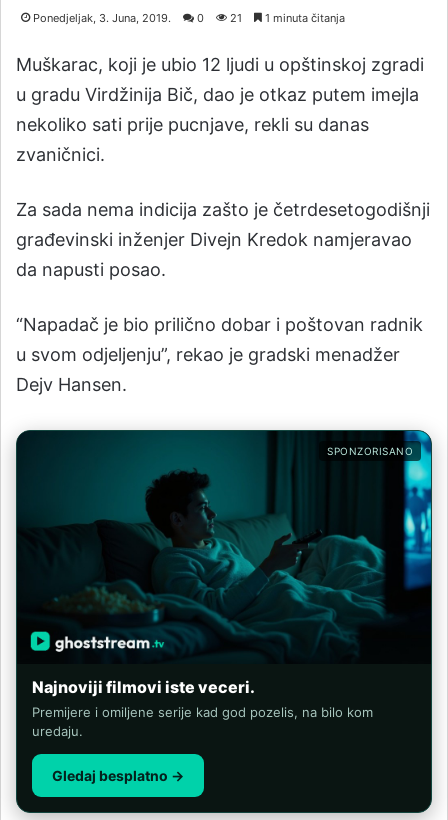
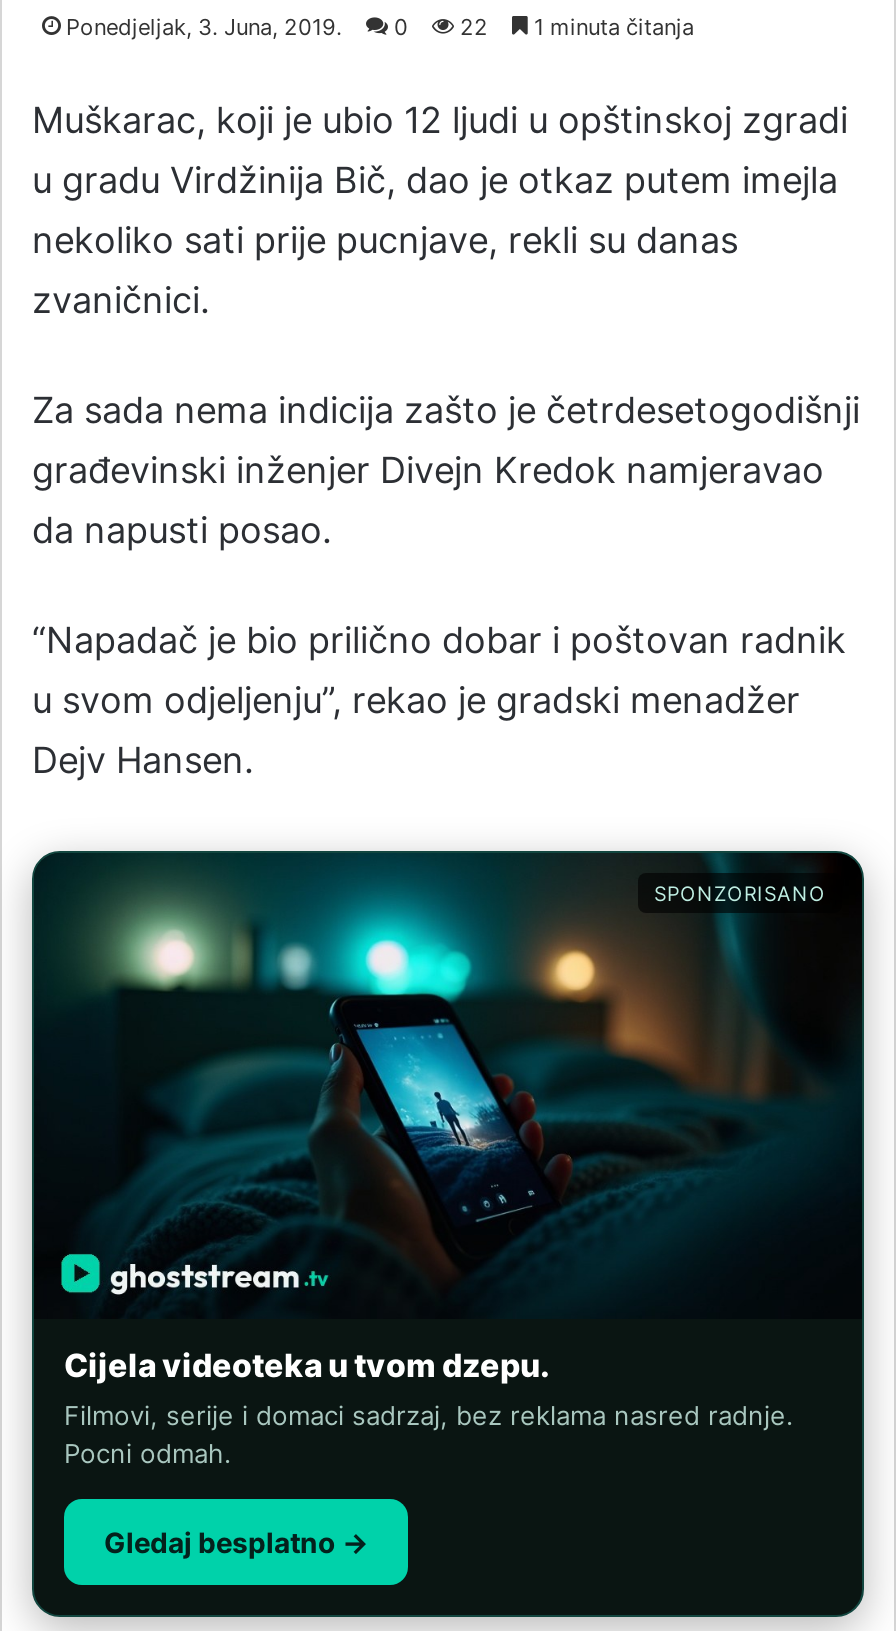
- Ponedjeljak, 3. Juna, 2019. 0 21 1 minuta čitanja
+ Ponedjeljak, 3. Juna, 2019. 0 22 1 minuta čitanja

- [image]
- Najnoviji filmovi iste veceri.
- Premijere i omiljene serije kad god pozelis, na bilo kom
- uredaju.
+ [image]
+ Cijela videoteka u tvom dzepu.
+ Filmovi, serije i domaci sadrzaj, bez reklama nasred radnje.
+ Pocni odmah.
